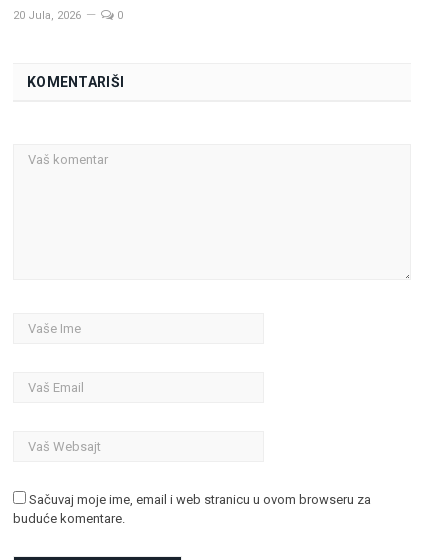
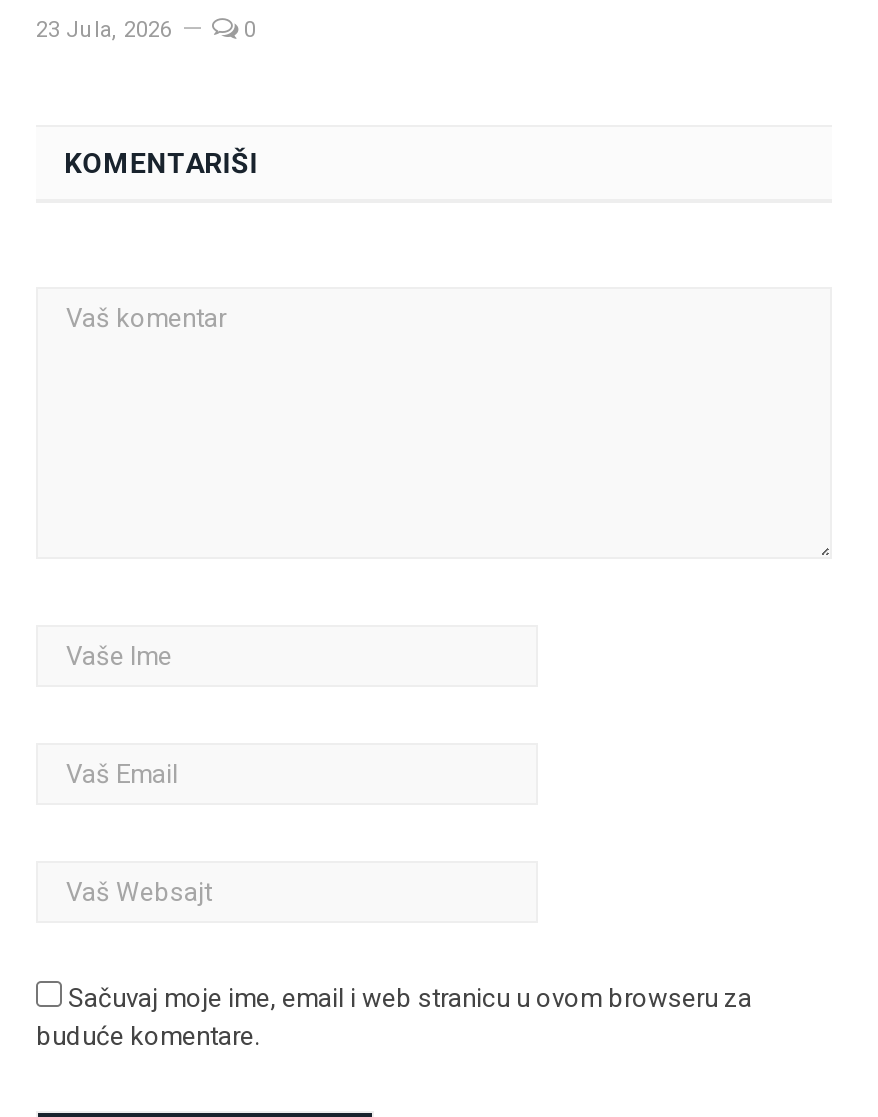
- 20 Jula, 2026
+ 23 Jula, 2026
